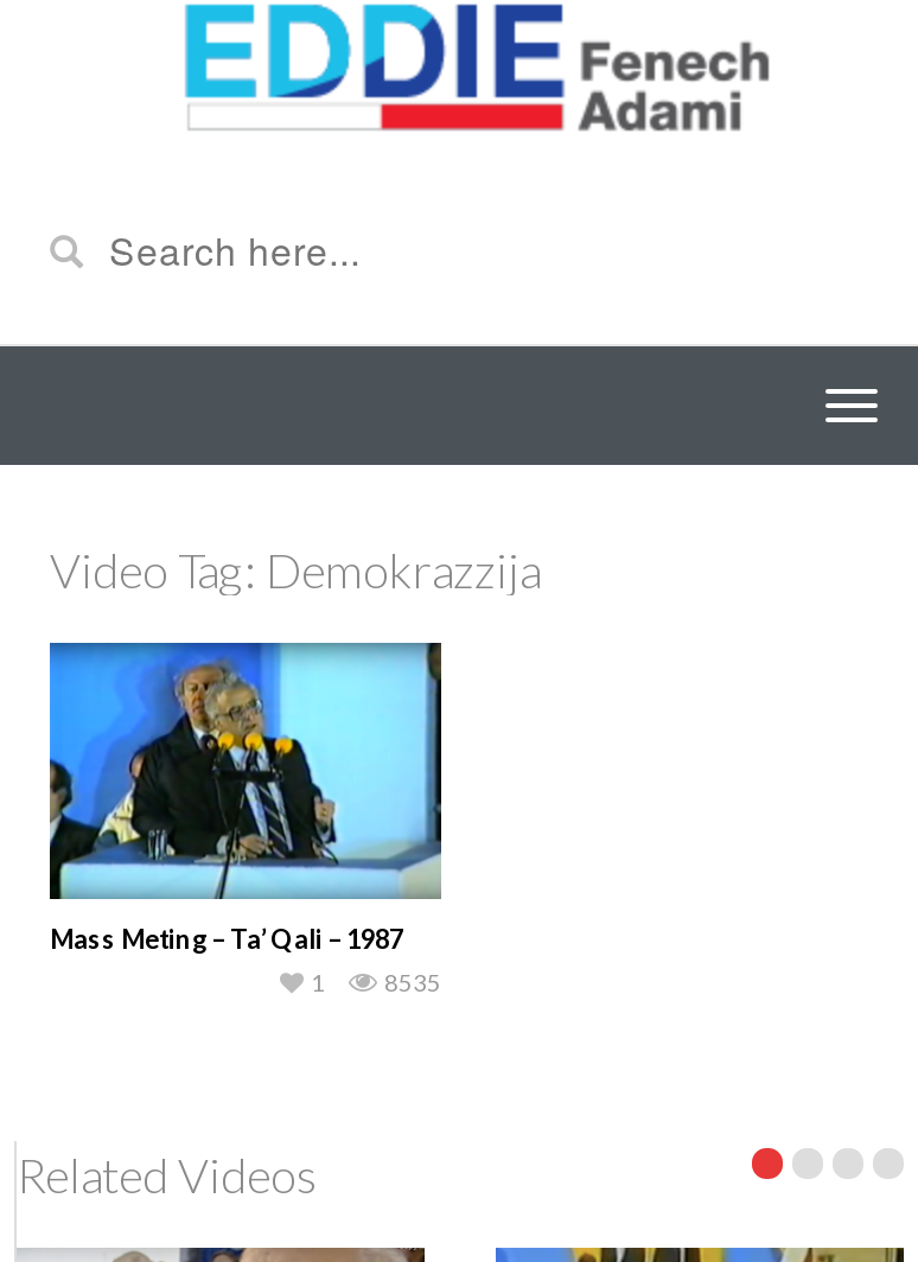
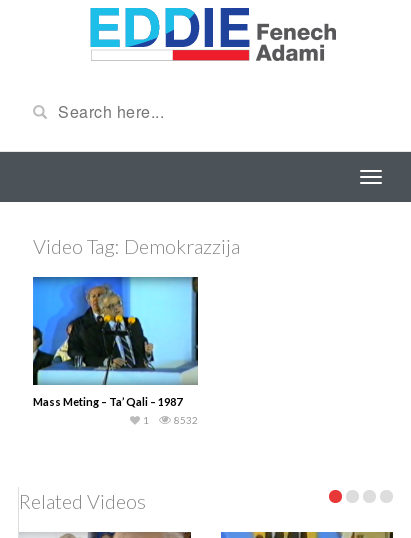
- 8535
+ 8532
